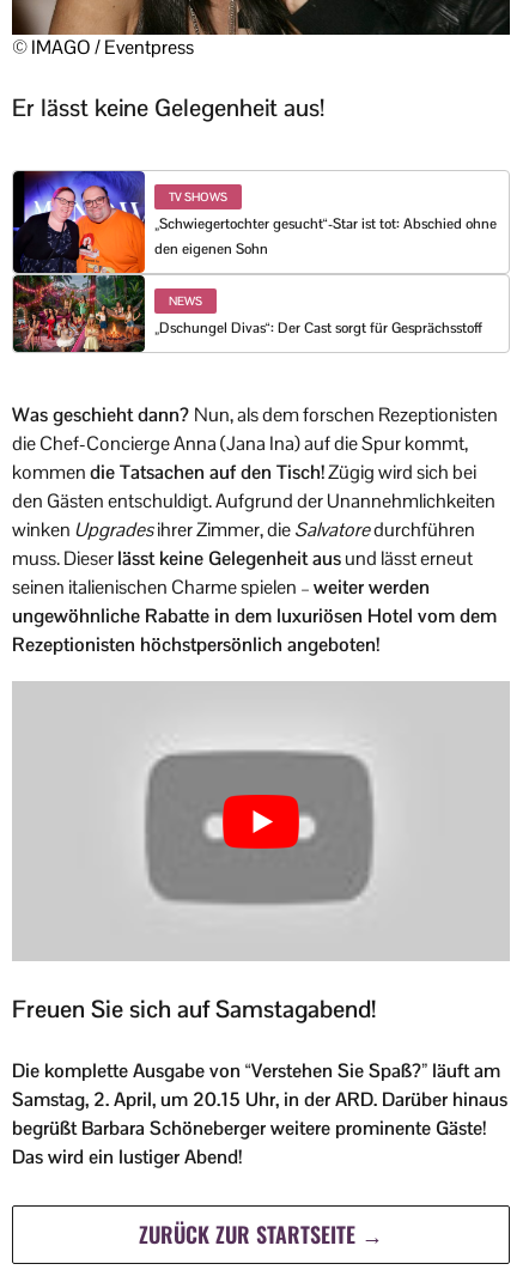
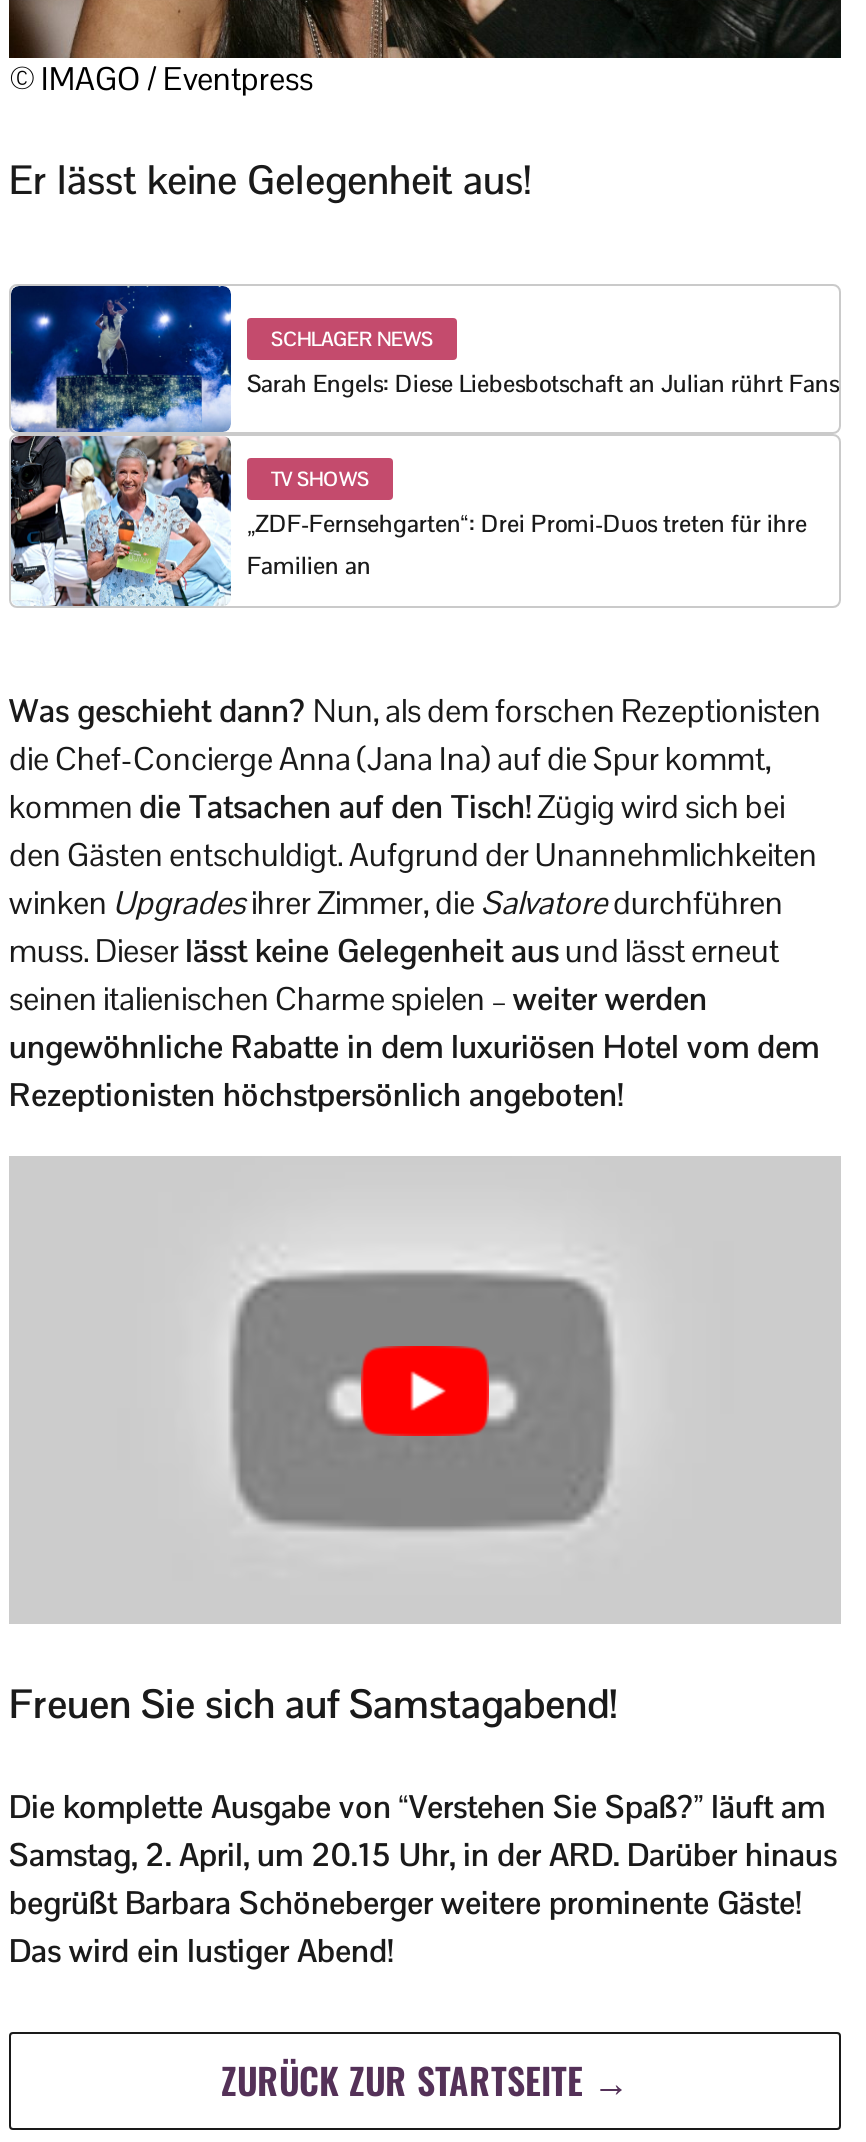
+ SCHLAGER NEWS
+ Sarah Engels: Diese Liebesbotschaft an Julian rührt Fans

- [image]
- „Schwiegertochter gesucht“-Star ist tot: Abschied ohne
- den eigenen Sohn
- NEWS
- „Dschungel Divas“: Der Cast sorgt für Gesprächsstoff
+ [image]
+ „ZDF-Fernsehgarten“: Drei Promi-Duos treten für ihre
+ Familien an

moved down: TV SHOWS
